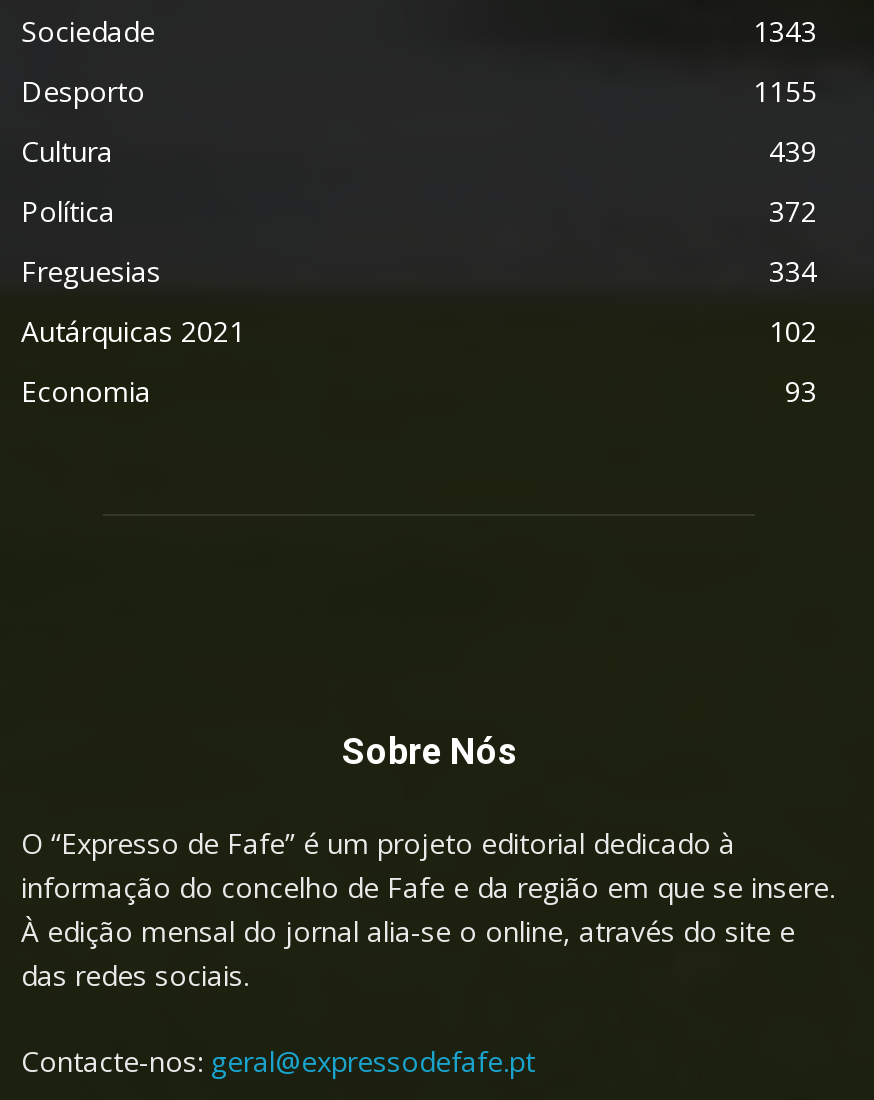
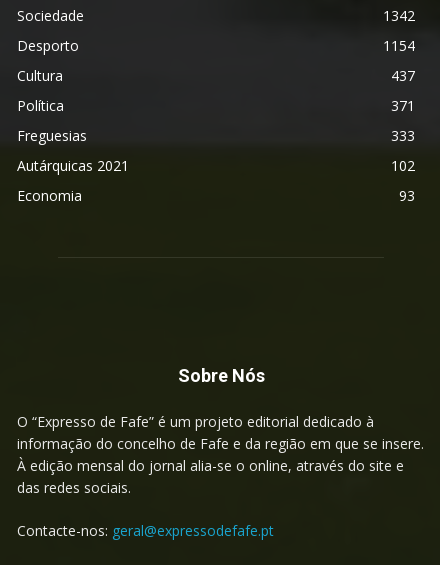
- 1343
+ 1342

- 1155
+ 1154

- 439
+ 437

- 372
+ 371

- 334
+ 333
